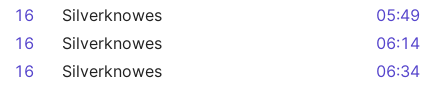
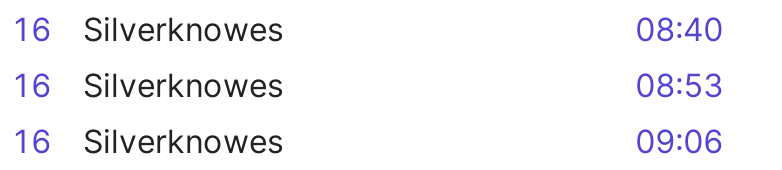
- 05:49
+ 08:40

- 06:14
+ 08:53

- 06:34
+ 09:06
